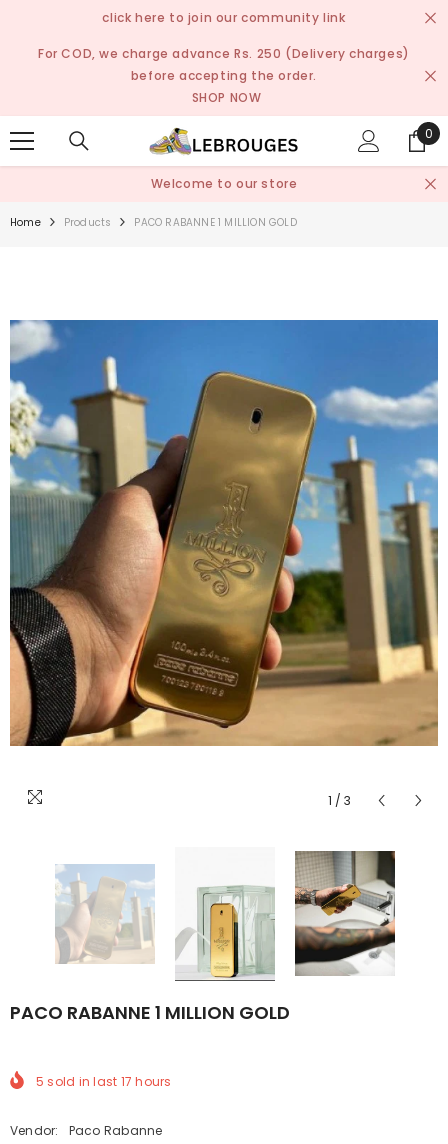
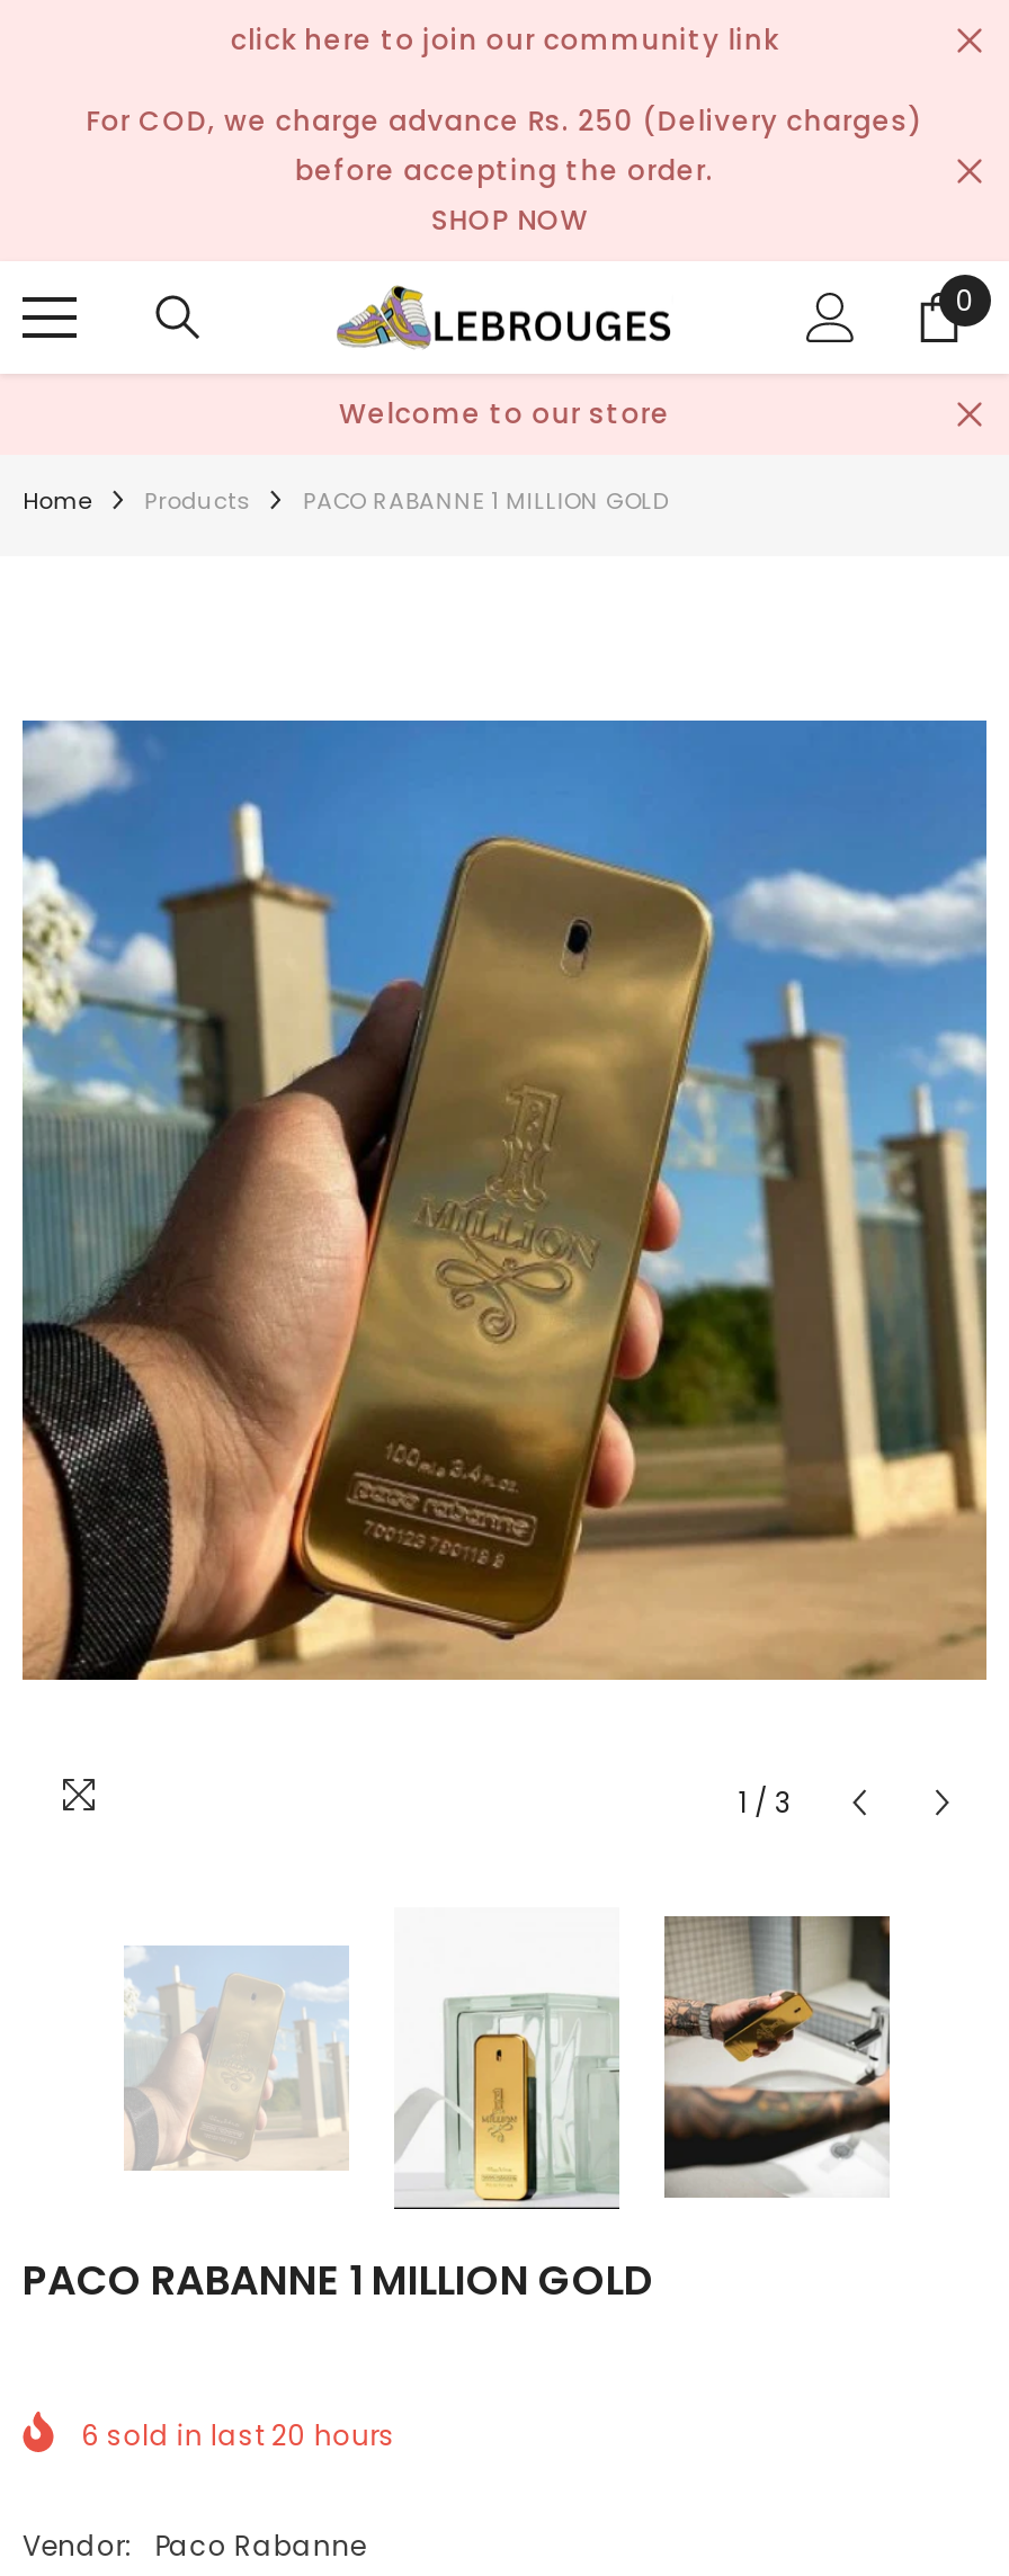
- 5 sold in last 17 hours
+ 6 sold in last 20 hours
